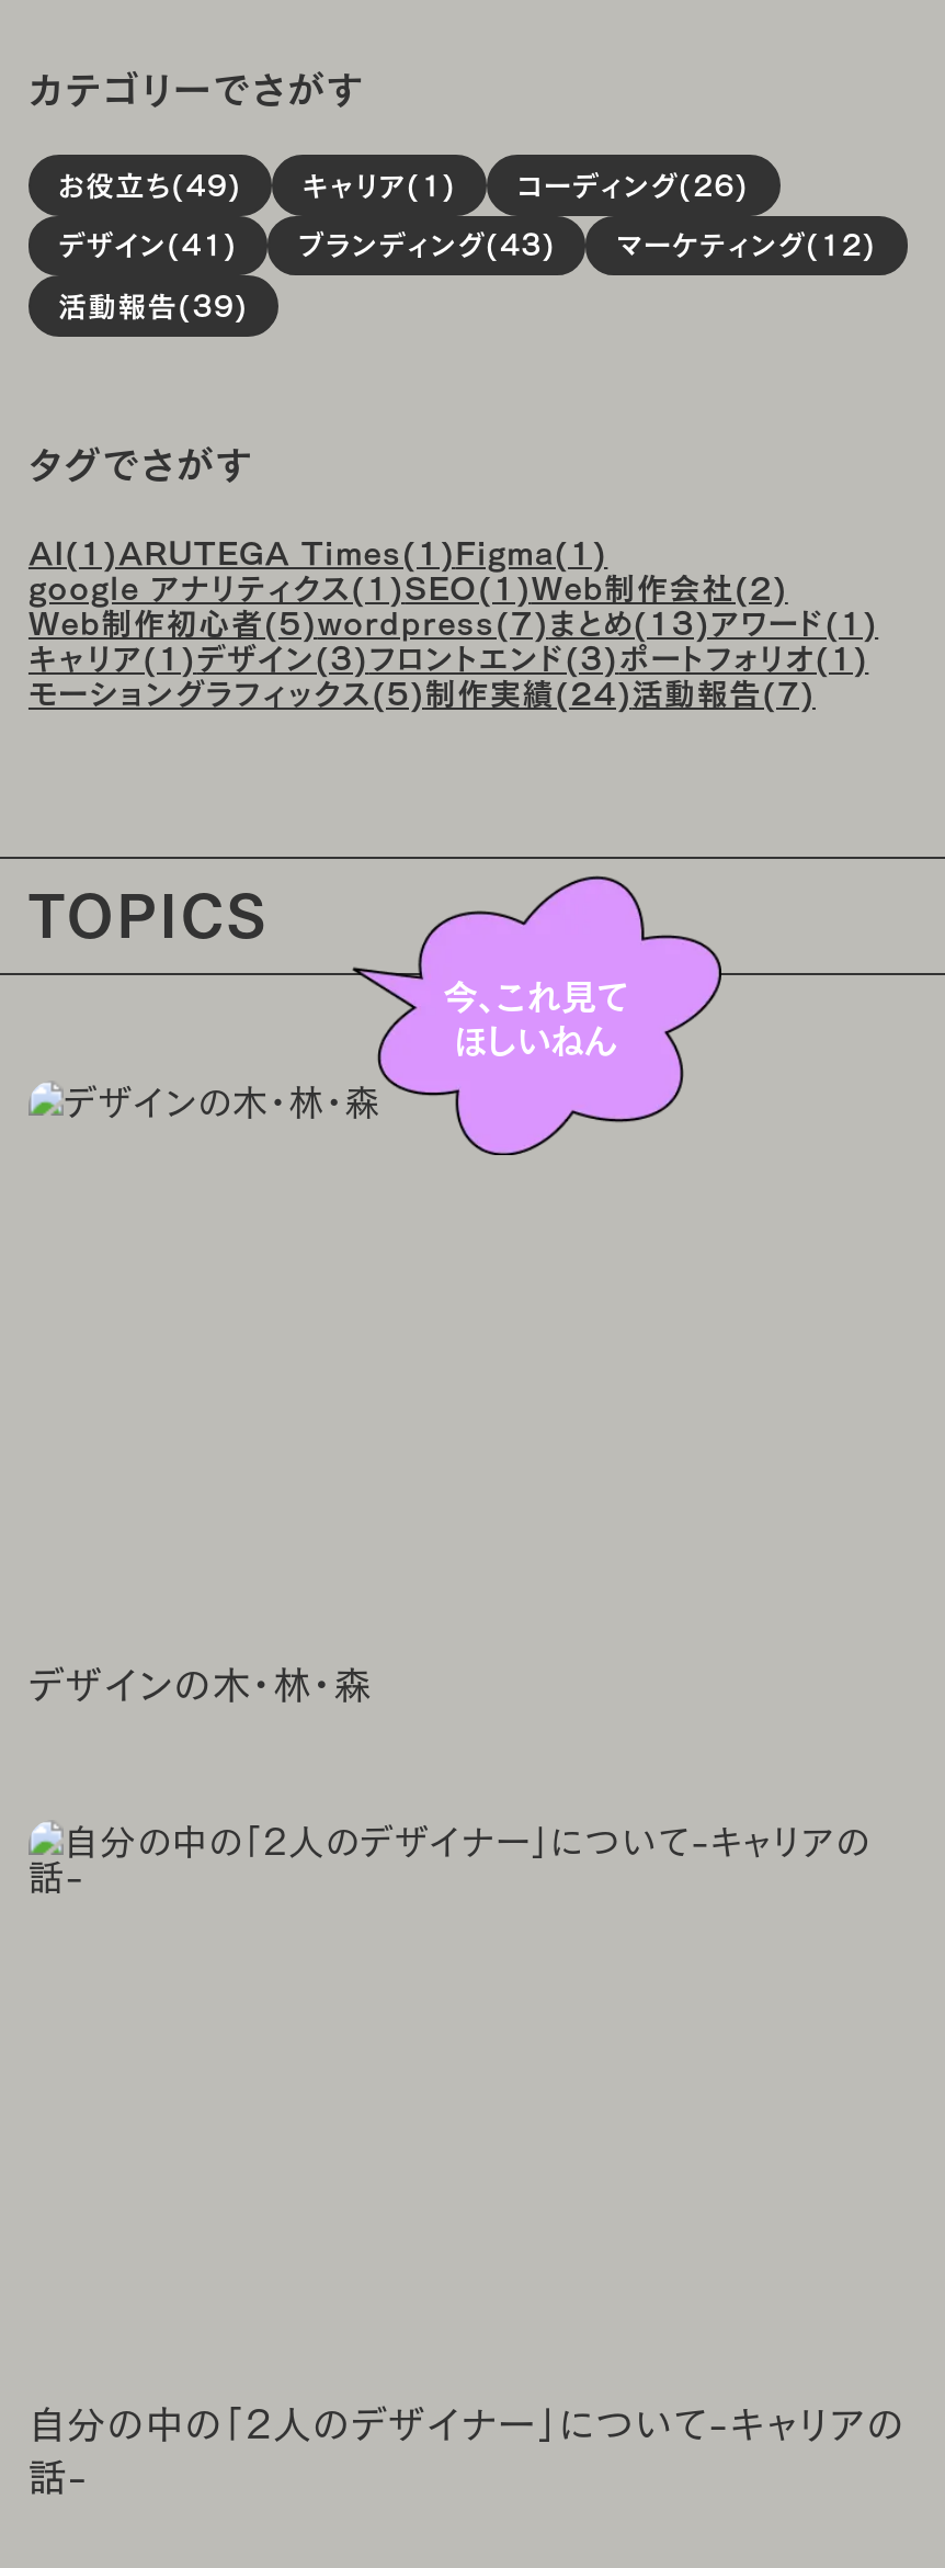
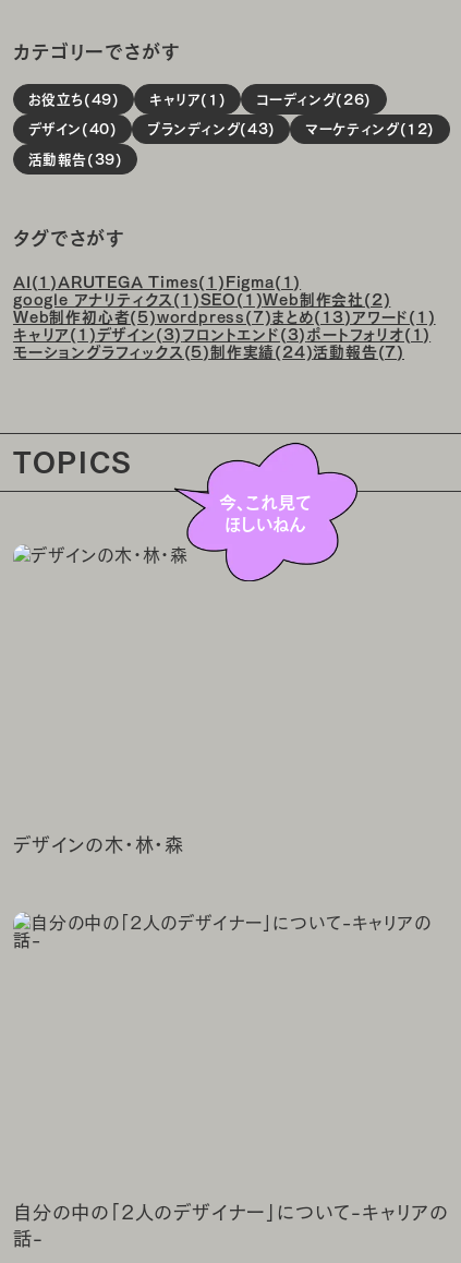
- デザイン(41) ブランディング(43) マーケティング(12)
+ デザイン(40) ブランディング(43) マーケティング(12)
